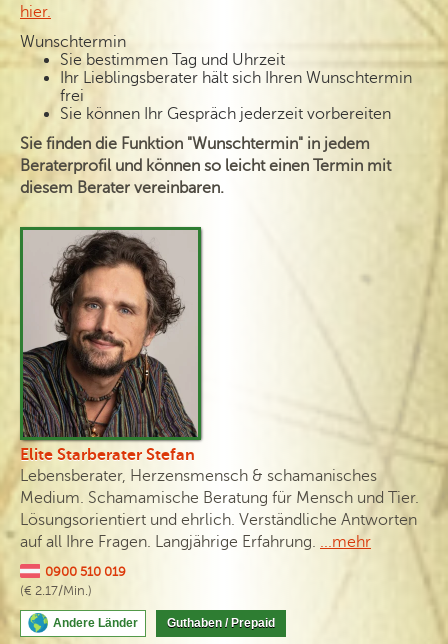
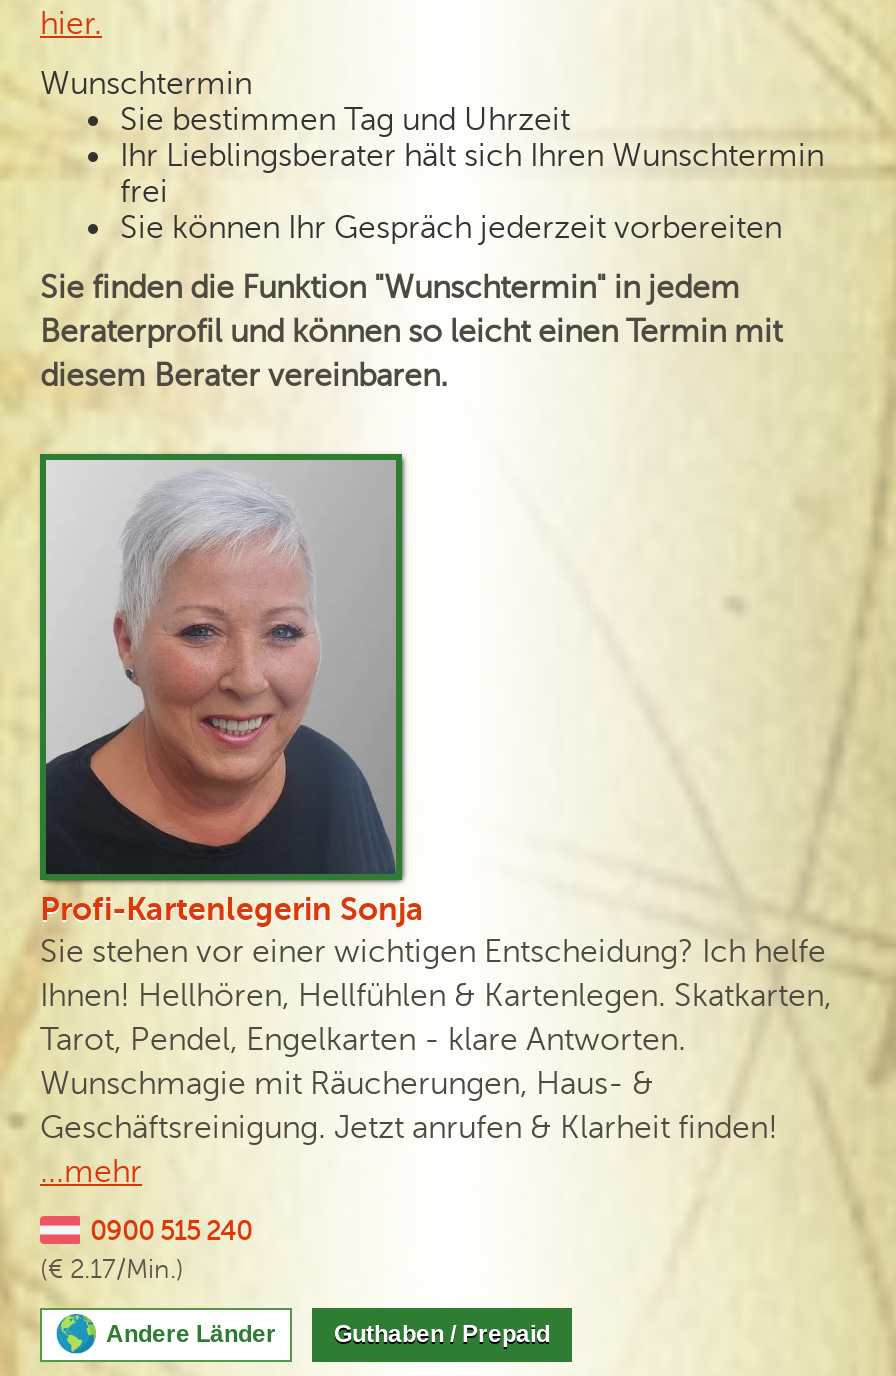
- [image]
+ [image]

- Elite Starberater Stefan
- Lebensberater, Herzensmensch & schamanisches
- Medium. Schamamische Beratung für Mensch und Tier.
- Lösungsorientiert und ehrlich. Verständliche Antworten
- auf all Ihre Fragen. Langjährige Erfahrung....mehr
+ Profi-Kartenlegerin Sonja
+ Sie stehen vor einer wichtigen Entscheidung? Ich helfe
+ Ihnen! Hellhören, Hellfühlen & Kartenlegen. Skatkarten,
+ Tarot, Pendel, Engelkarten - klare Antworten.
+ Wunschmagie mit Räucherungen, Haus- &
+ Geschäftsreinigung. Jetzt anrufen & Klarheit finden!
+ ...mehr

- 0900 510 019
+ 0900 515 240
